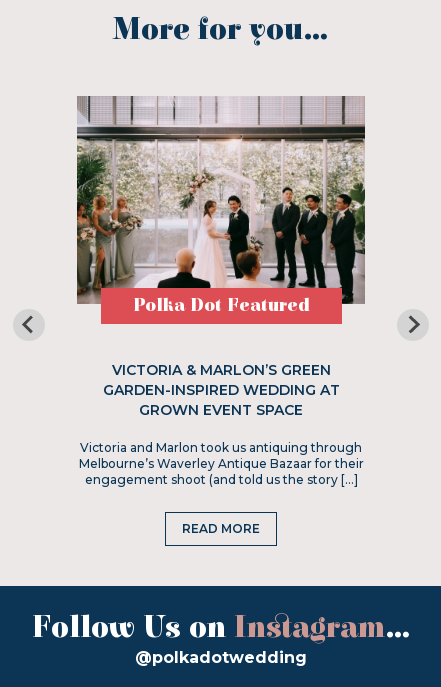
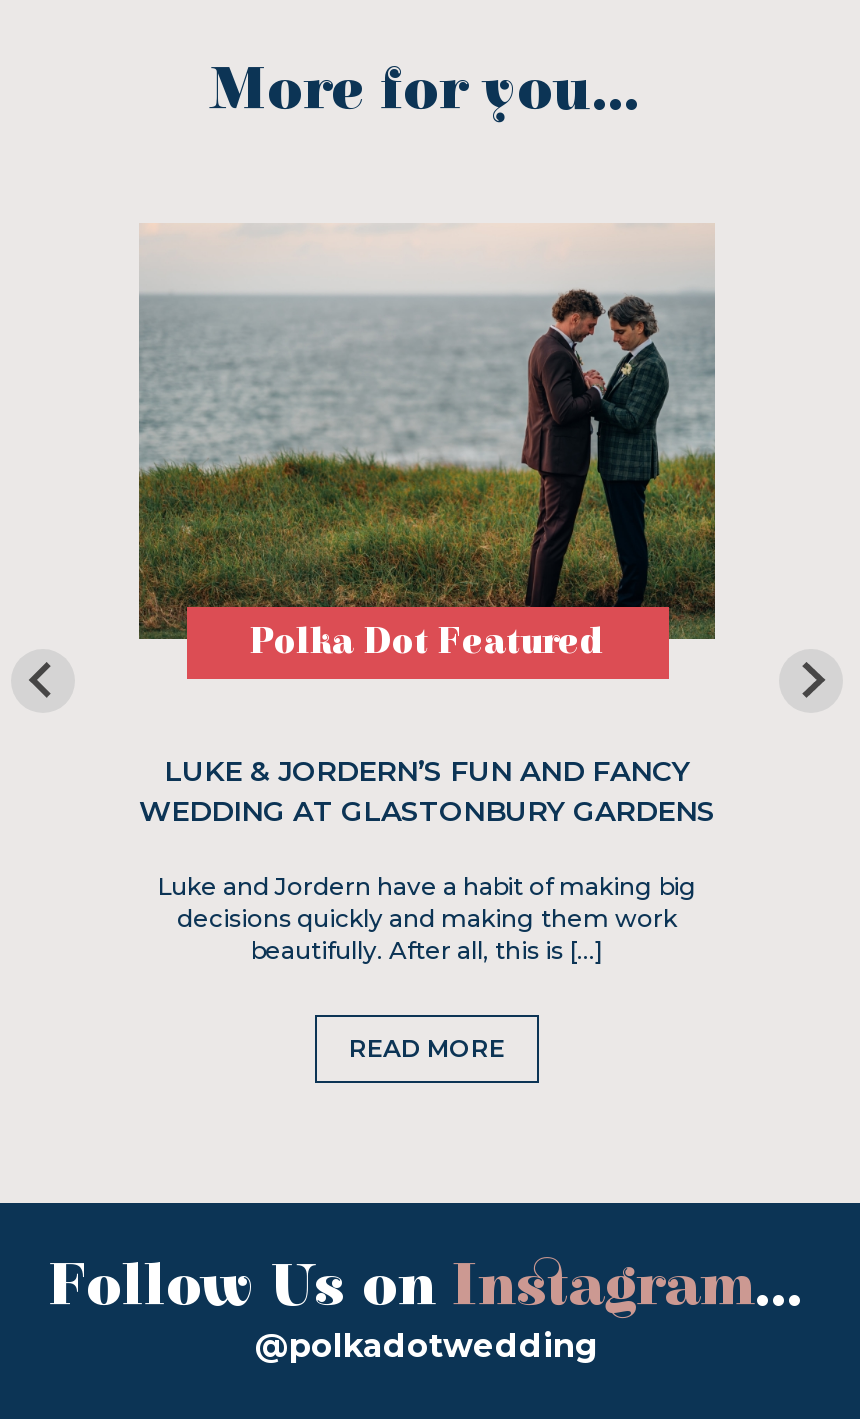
- [image]
+ [image]

- VICTORIA & MARLON’S GREEN
- GARDEN-INSPIRED WEDDING AT
- GROWN EVENT SPACE
+ LUKE & JORDERN’S FUN AND FANCY
+ WEDDING AT GLASTONBURY GARDENS

- Victoria and Marlon took us antiquing through
- Melbourne’s Waverley Antique Bazaar for their
- engagement shoot (and told us the story […]
+ Luke and Jordern have a habit of making big
+ decisions quickly and making them work
+ beautifully. After all, this is […]

moved up: READ MORE
